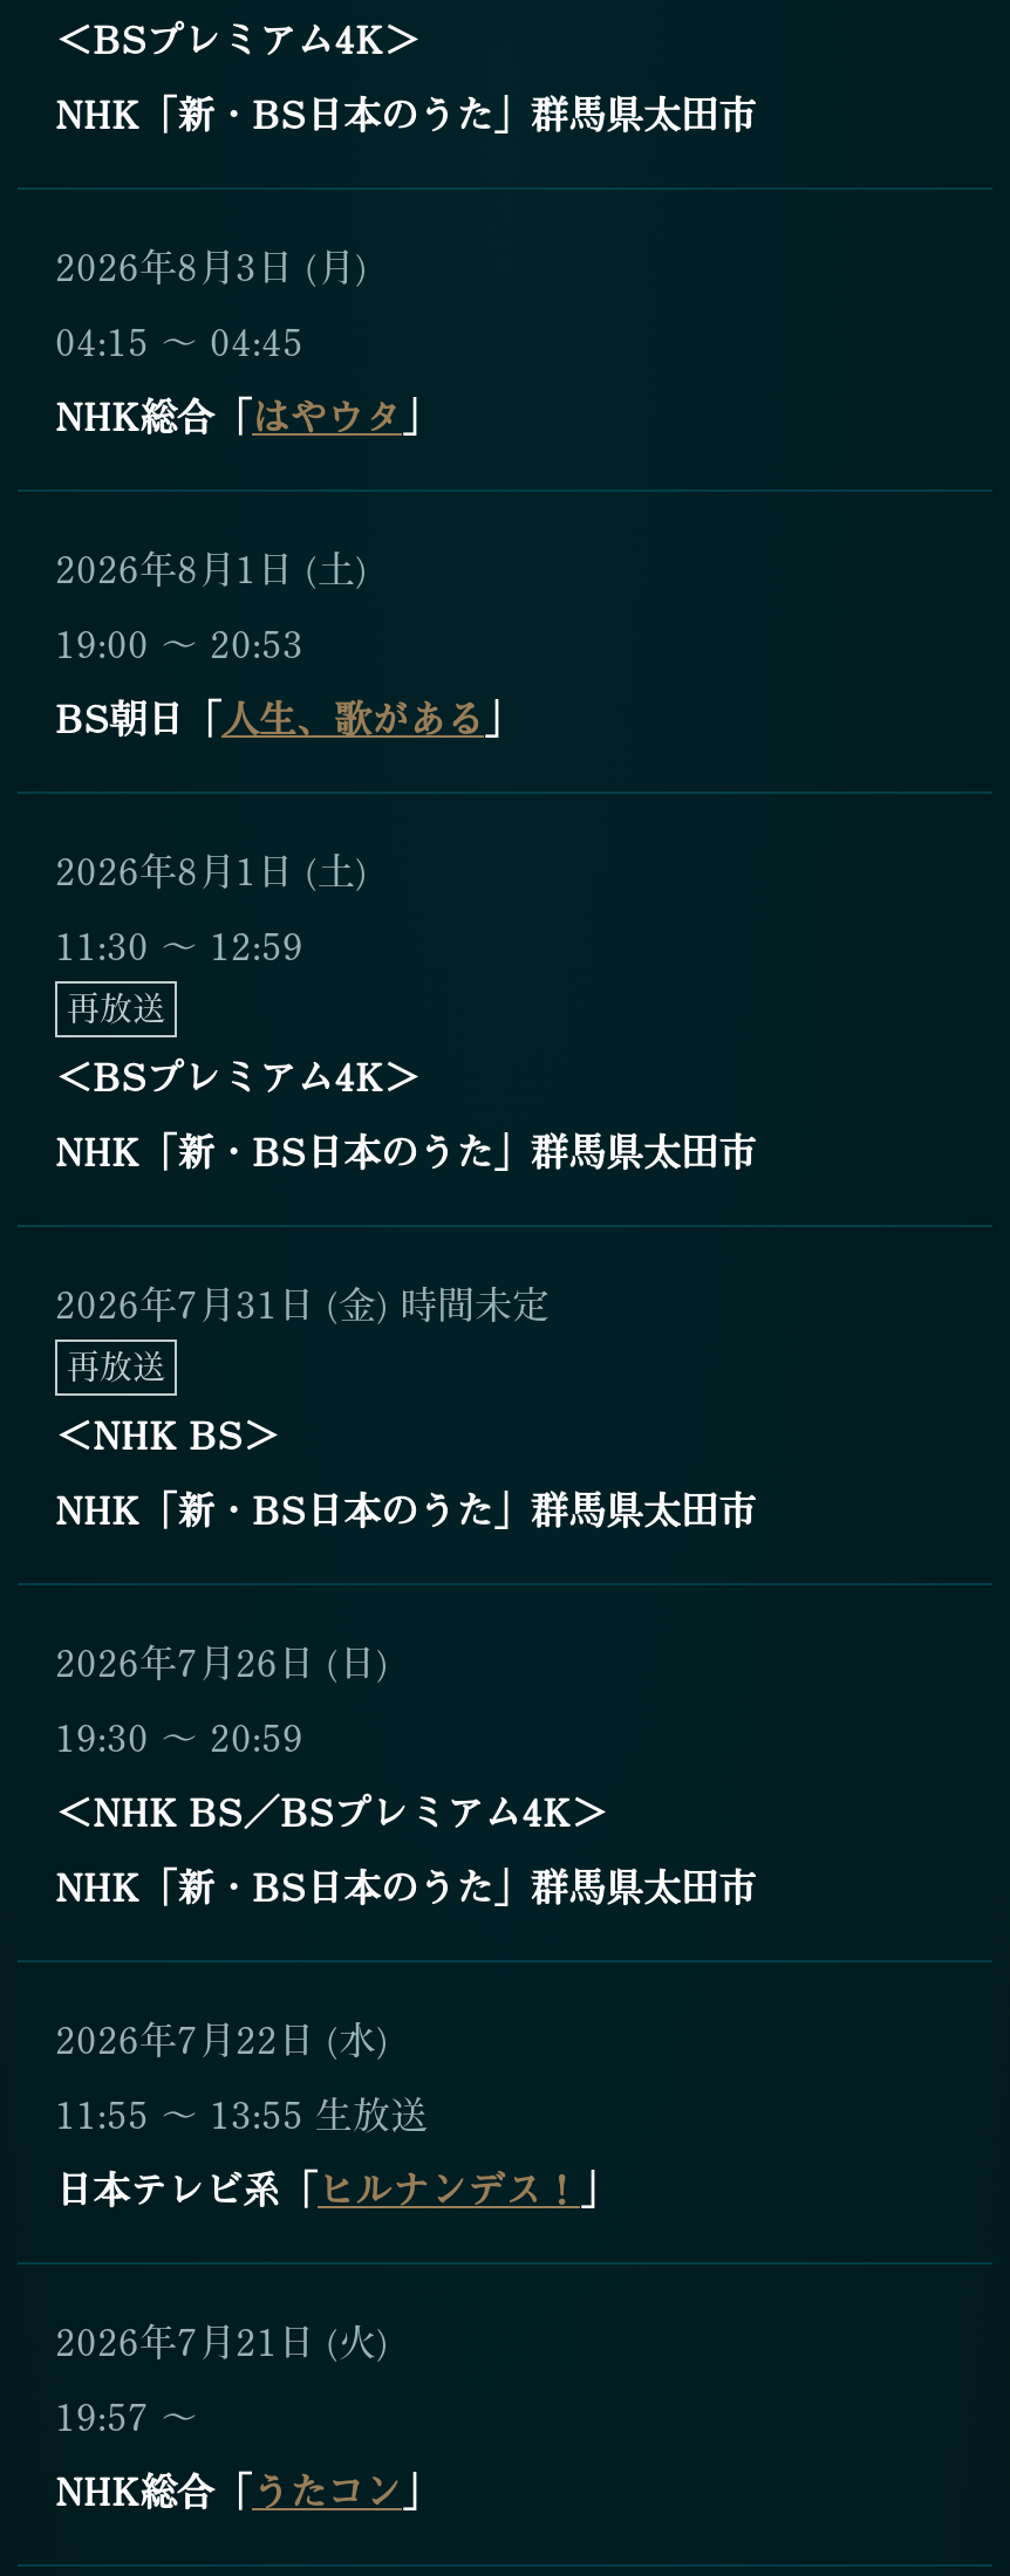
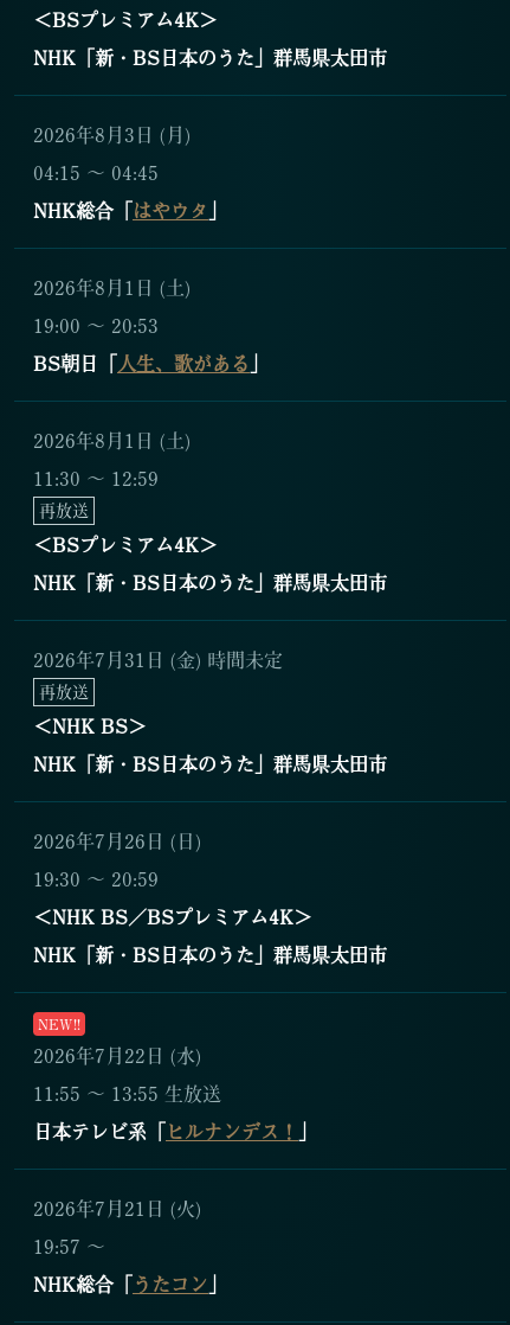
+ NEW!!
